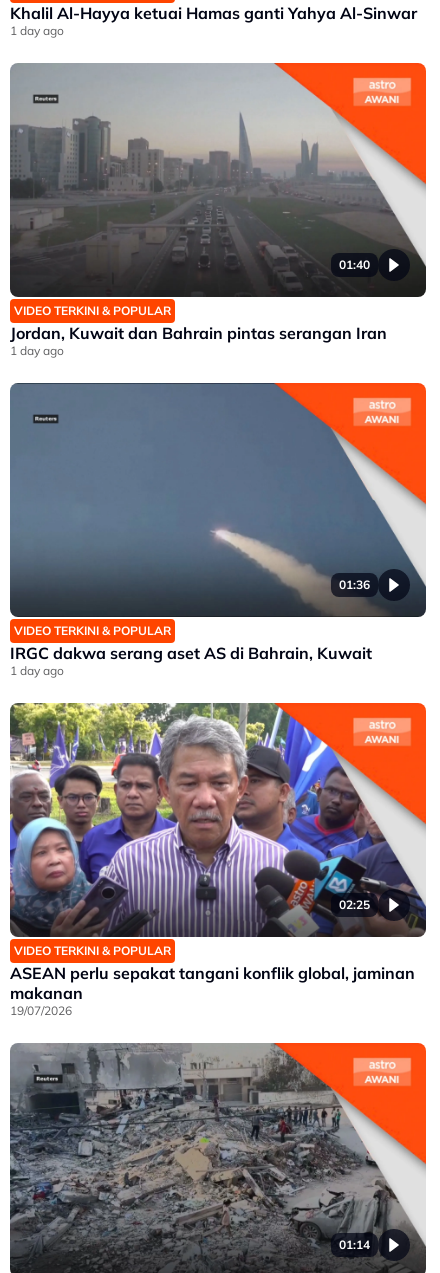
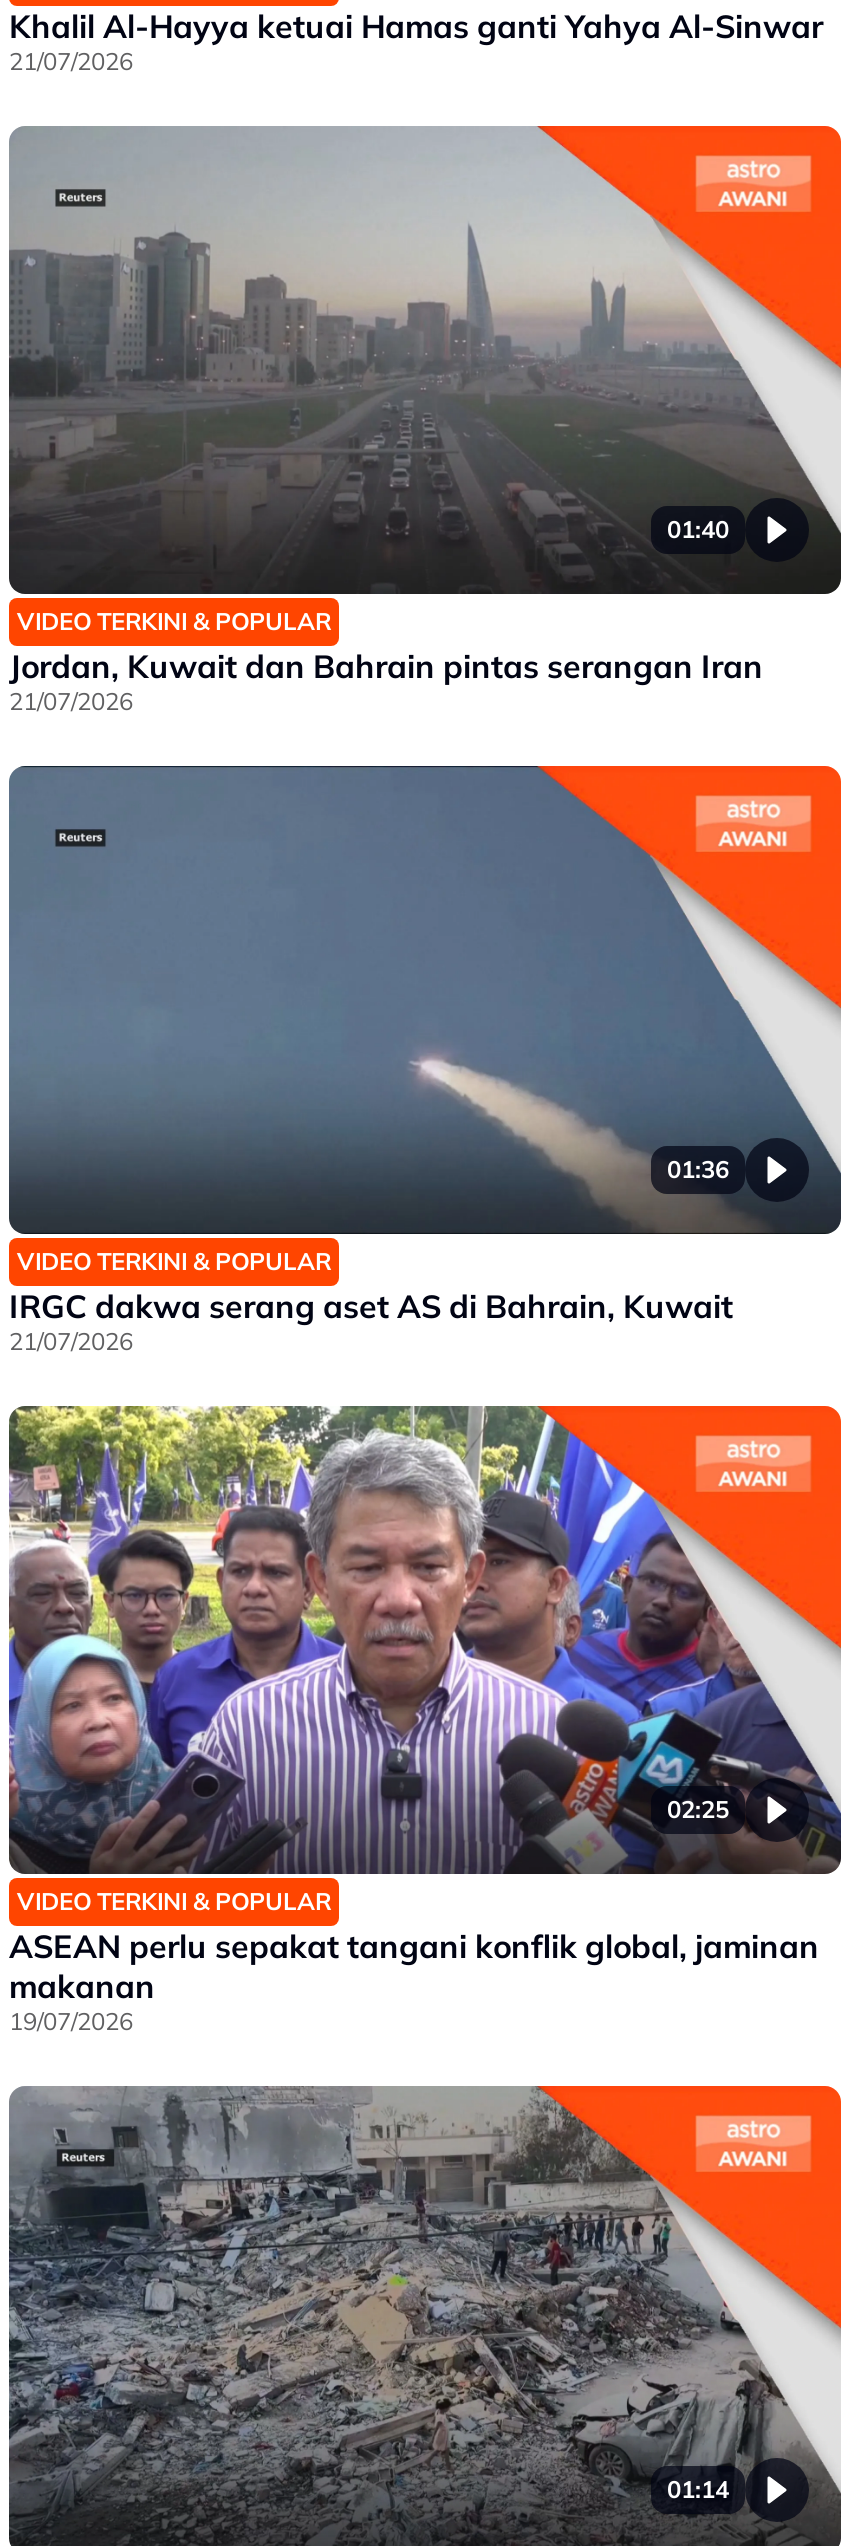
- 1 day ago
+ 21/07/2026

- 1 day ago
+ 21/07/2026

- 1 day ago
+ 21/07/2026
